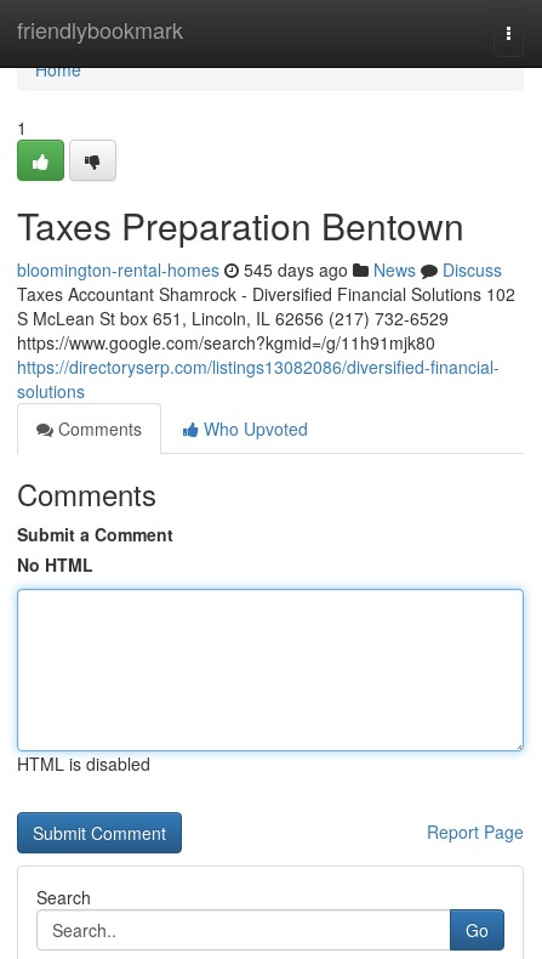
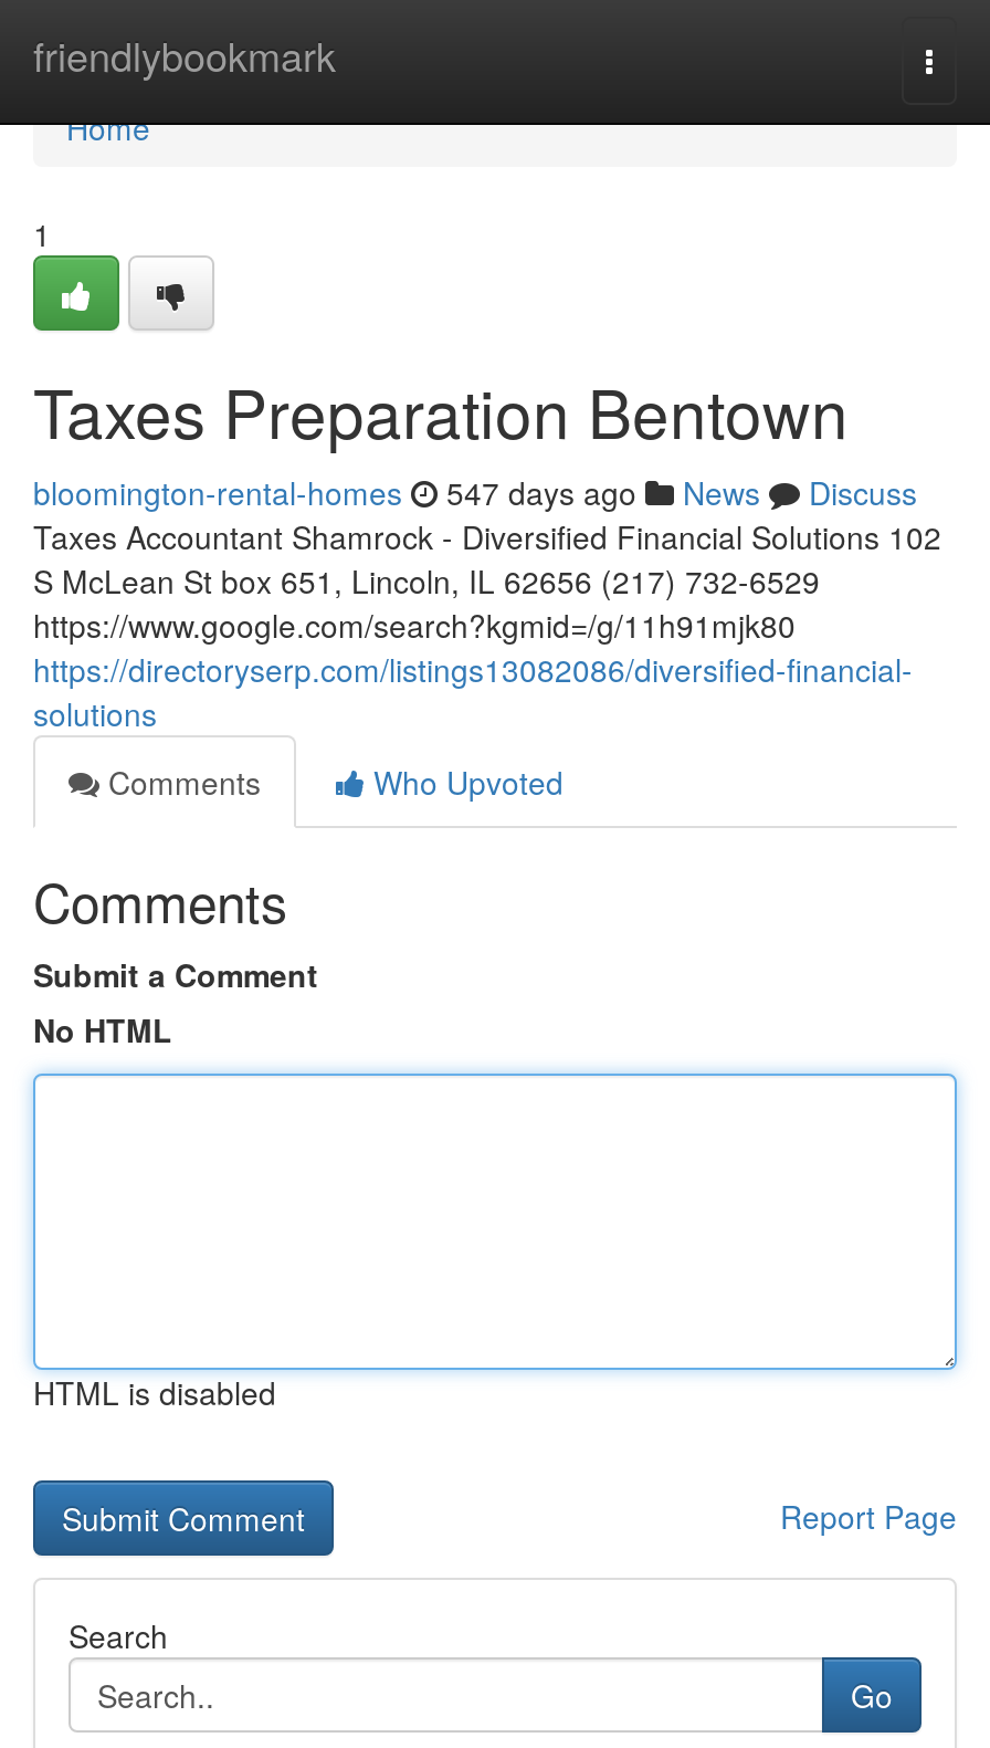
- bloomington-rental-homes 545 days ago News Discuss
+ bloomington-rental-homes 547 days ago News Discuss
